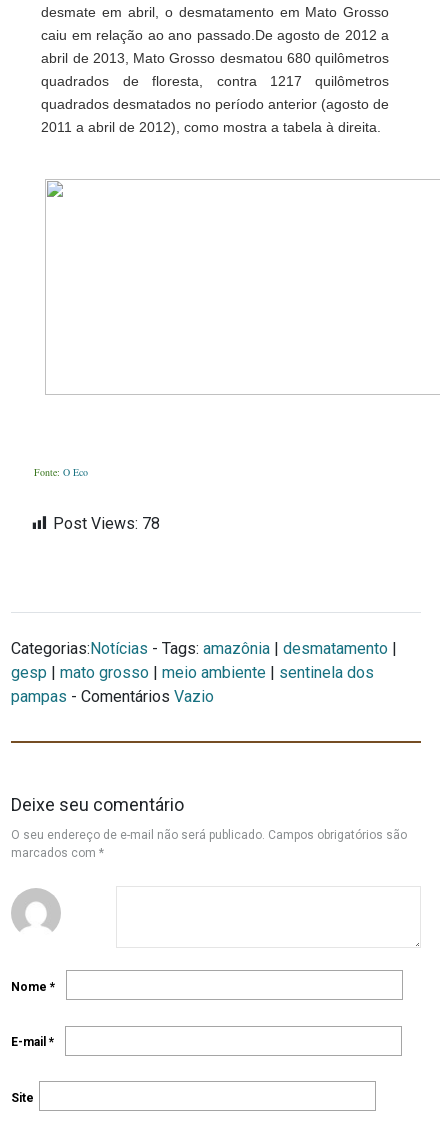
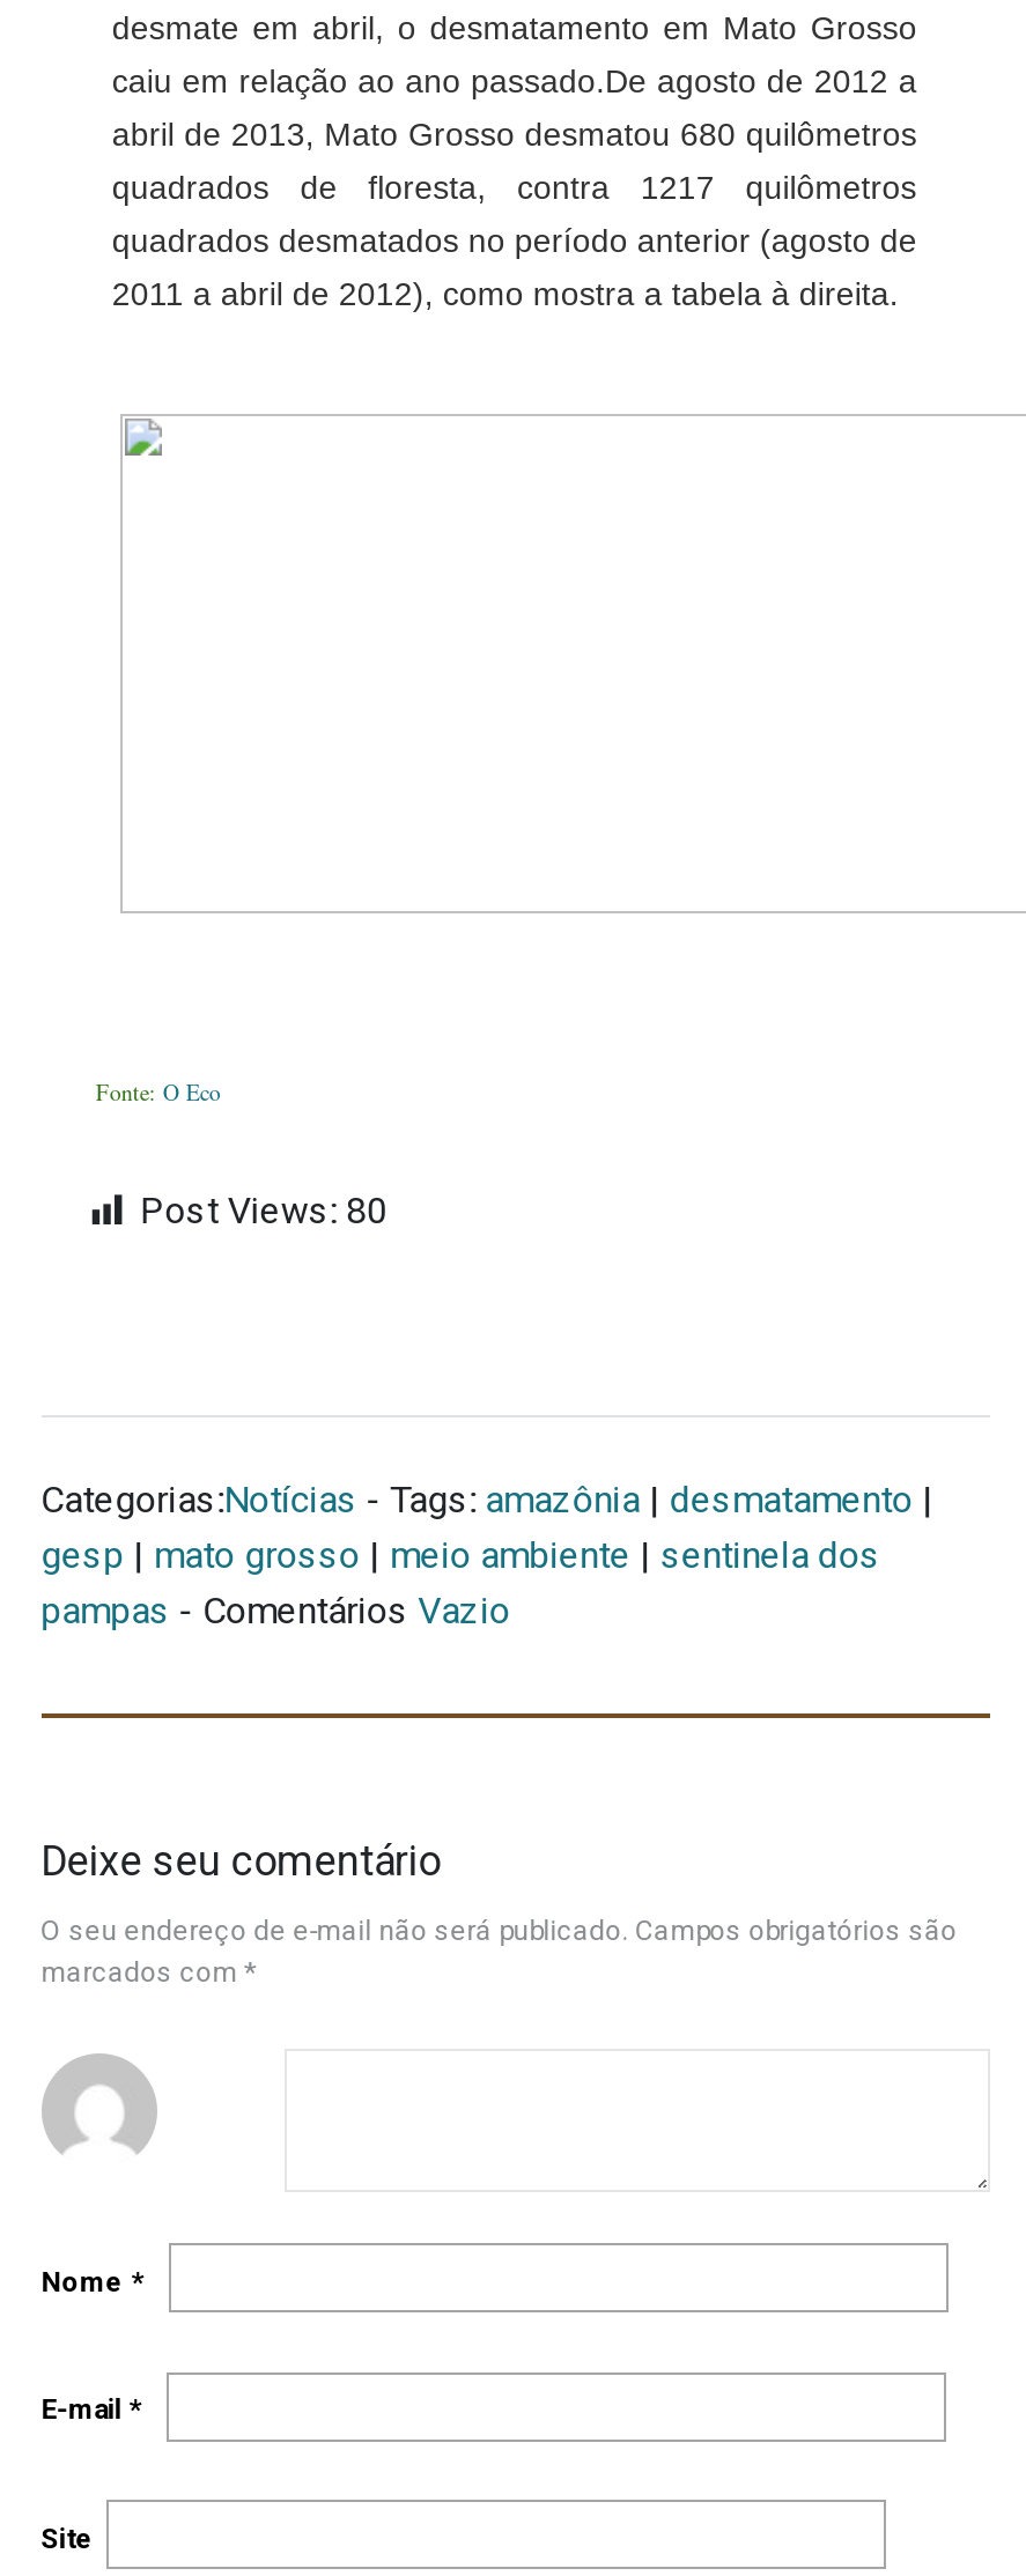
- Post Views: 78
+ Post Views: 80
